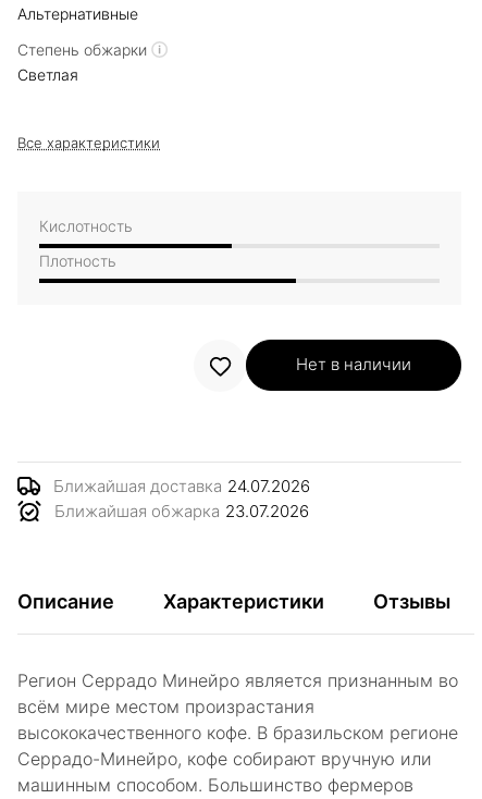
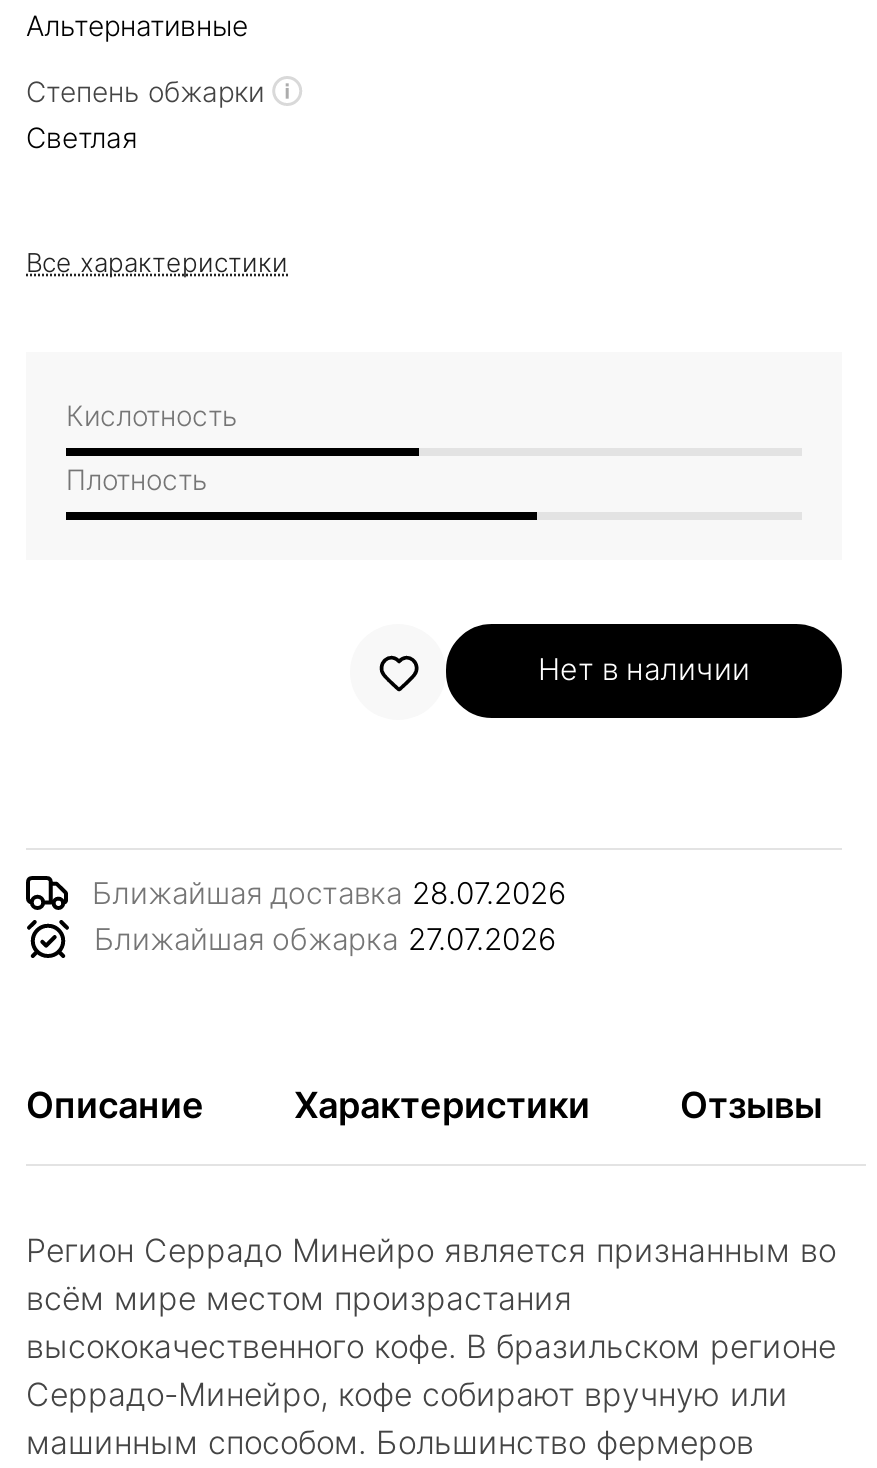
- Ближайшая доставка 24.07.2026
+ Ближайшая доставка 28.07.2026

- Ближайшая обжарка 23.07.2026
+ Ближайшая обжарка 27.07.2026
